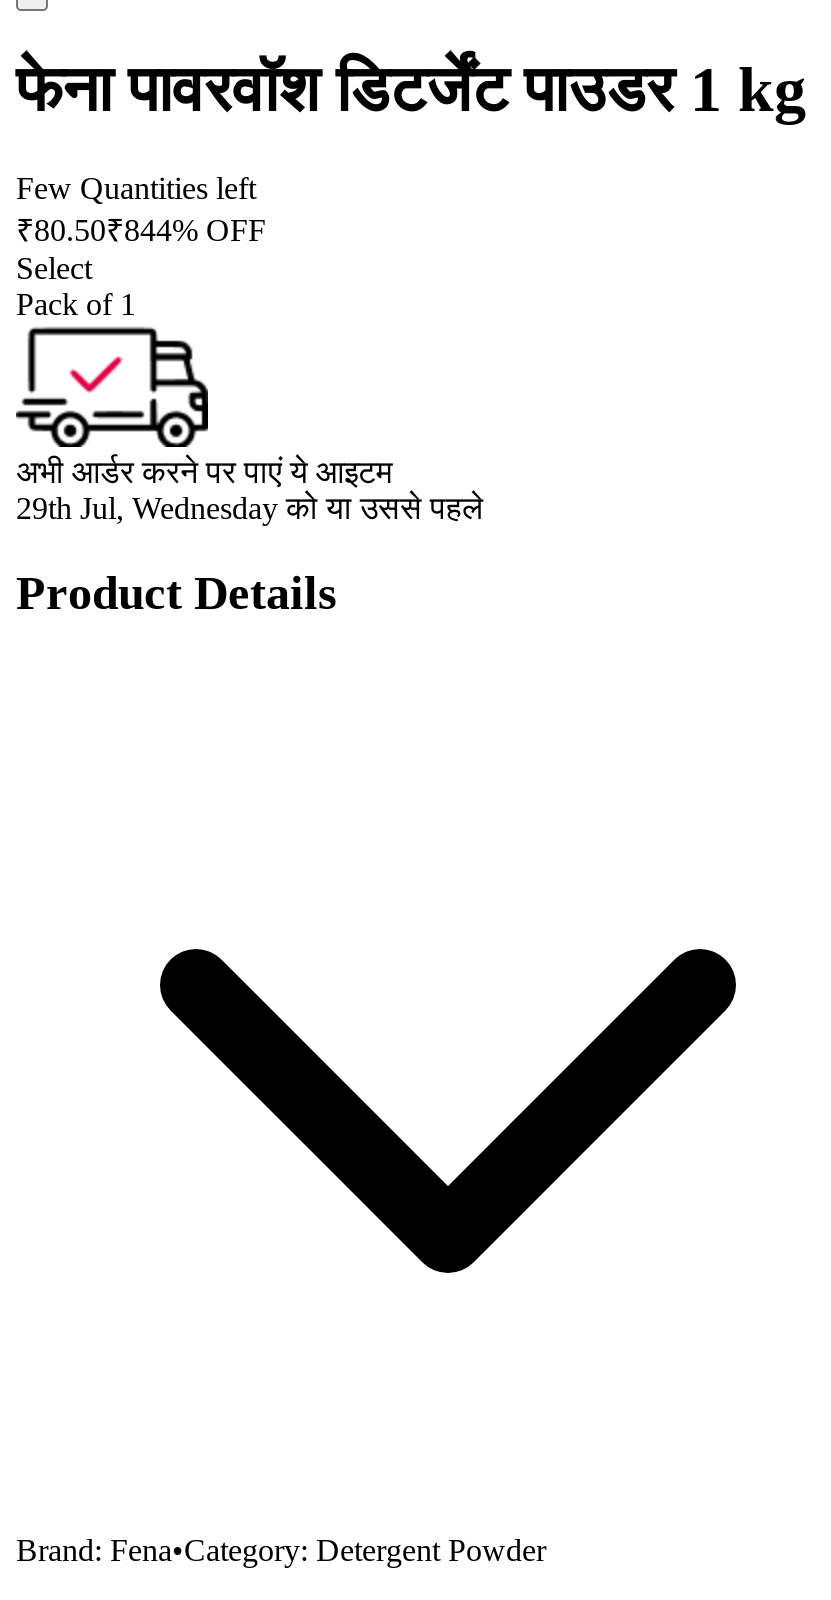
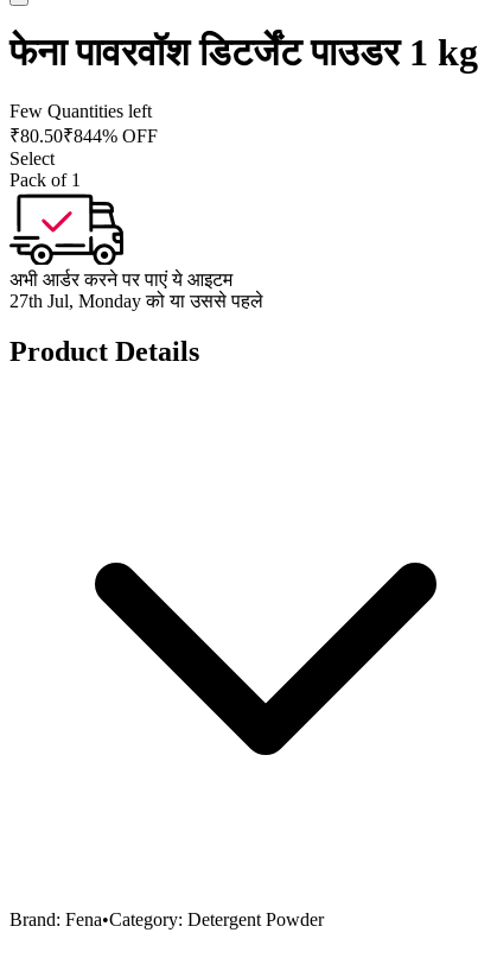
- 29th Jul, Wednesday को या उससे पहले
+ 27th Jul, Monday को या उससे पहले
